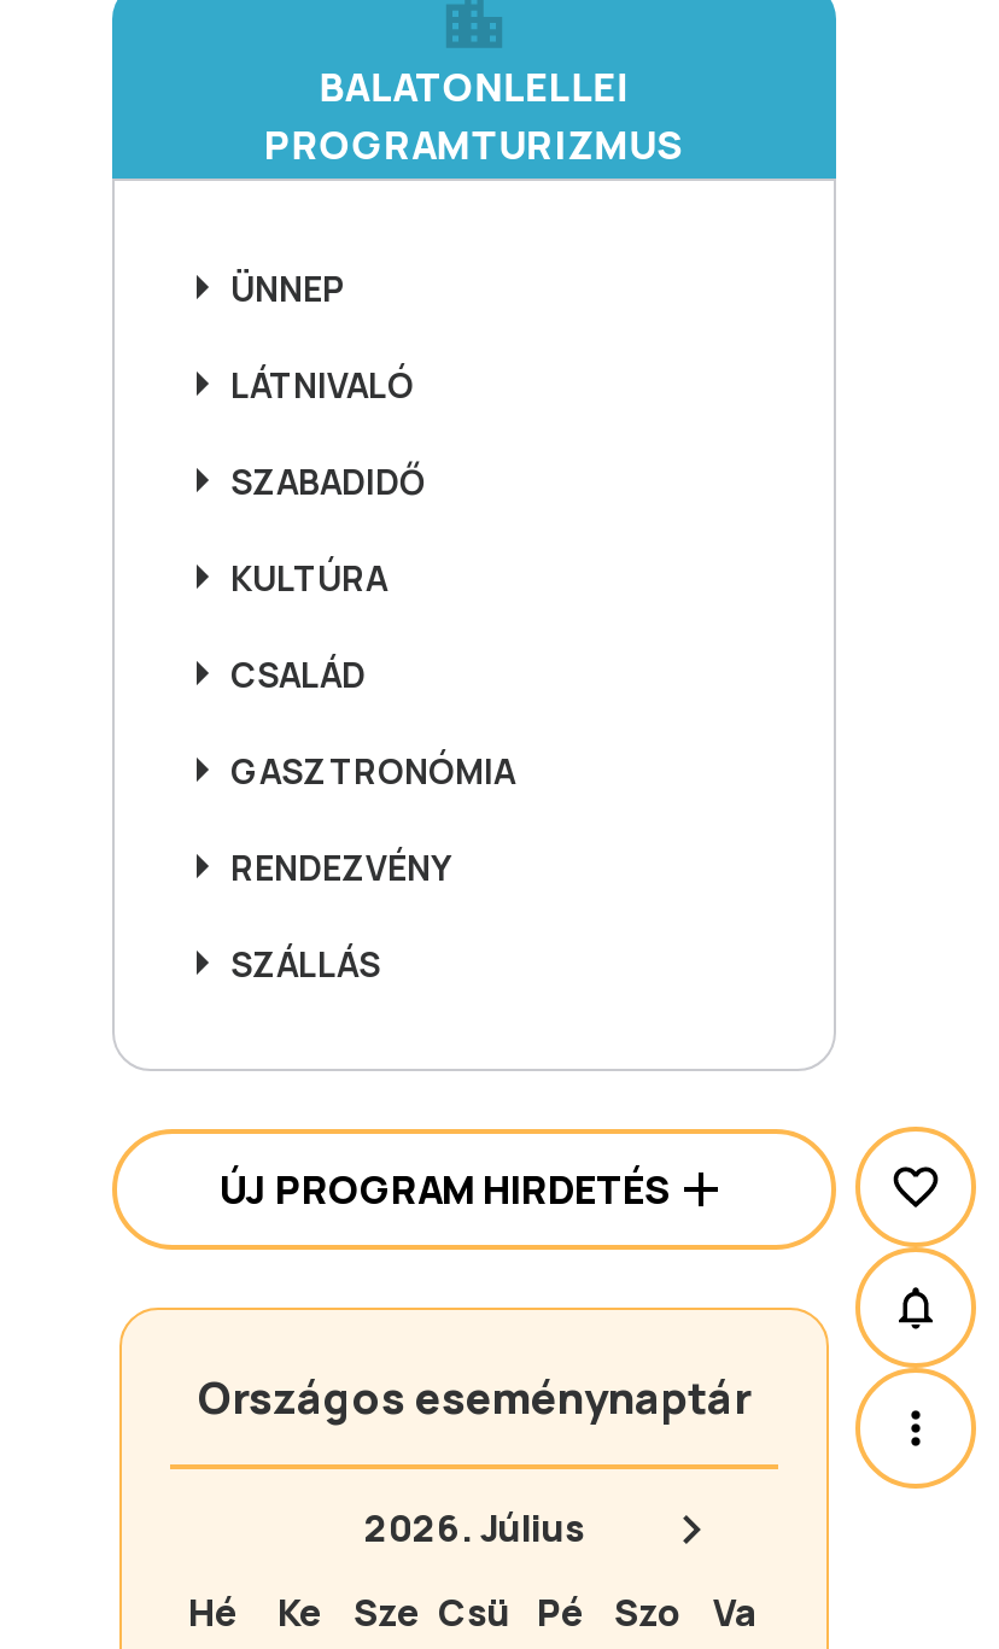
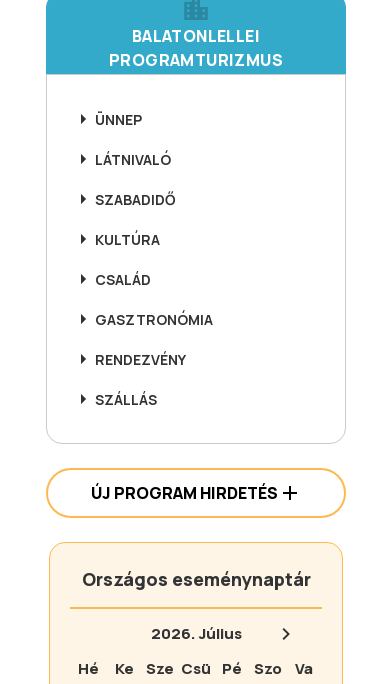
- [image]
